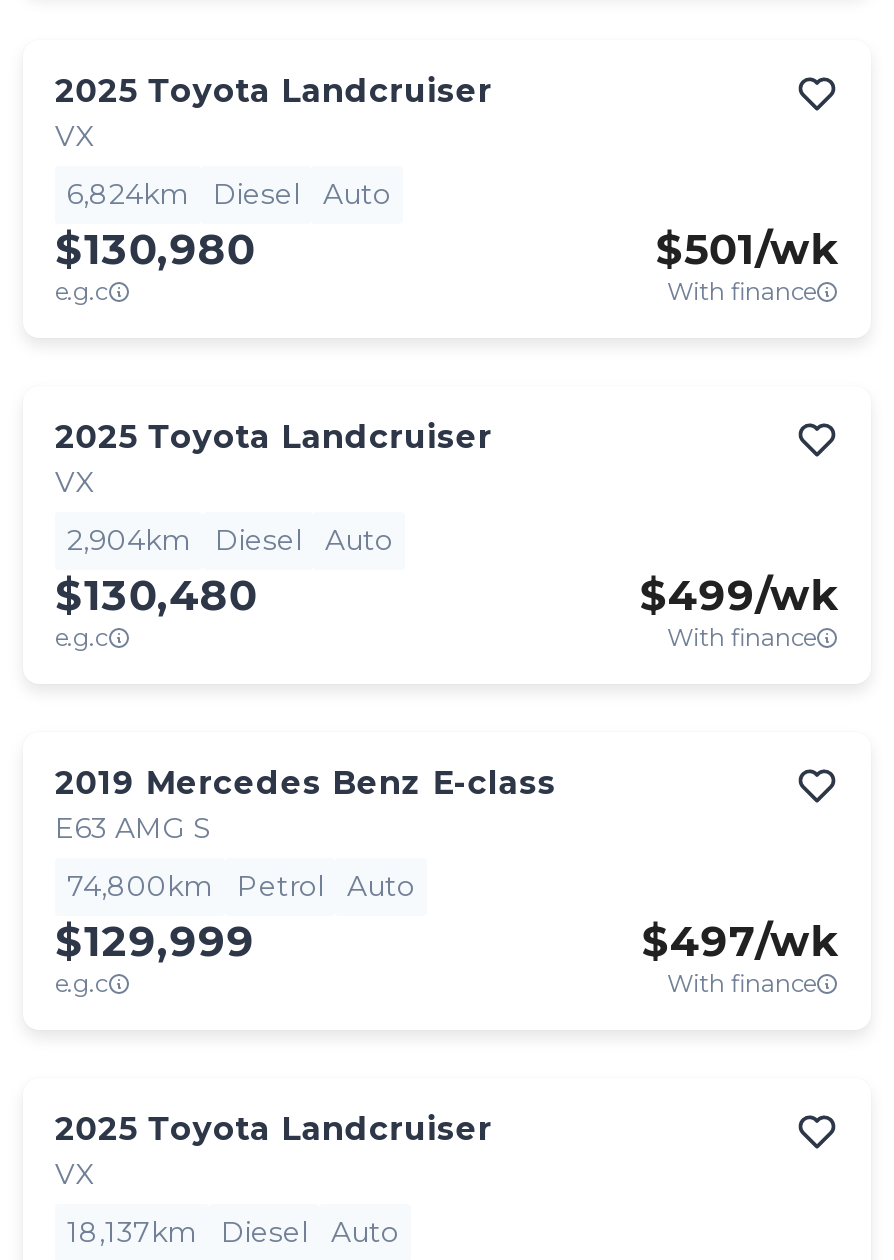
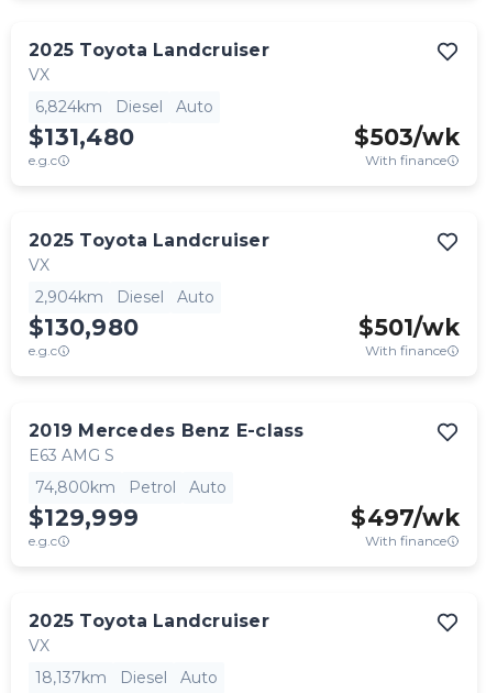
- $130,980
+ $131,480

- $501/wk
+ $503/wk

- $130,480
+ $130,980

- $499/wk
+ $501/wk
